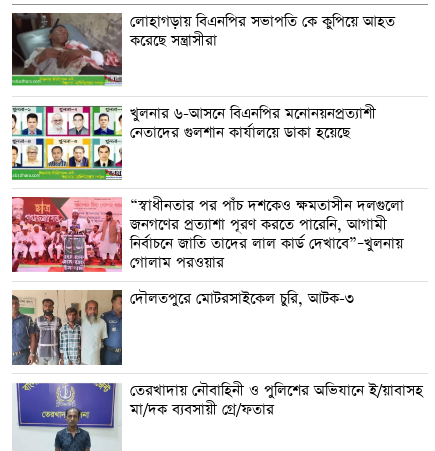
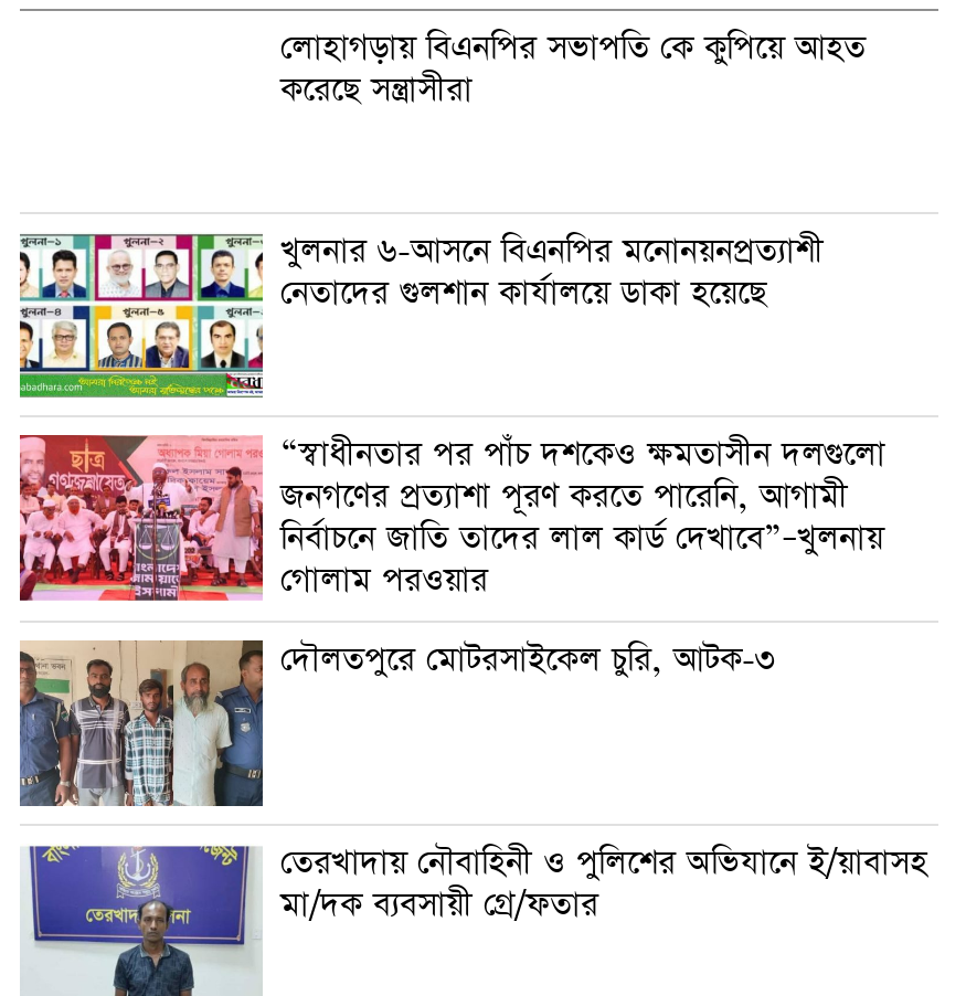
- [image]
